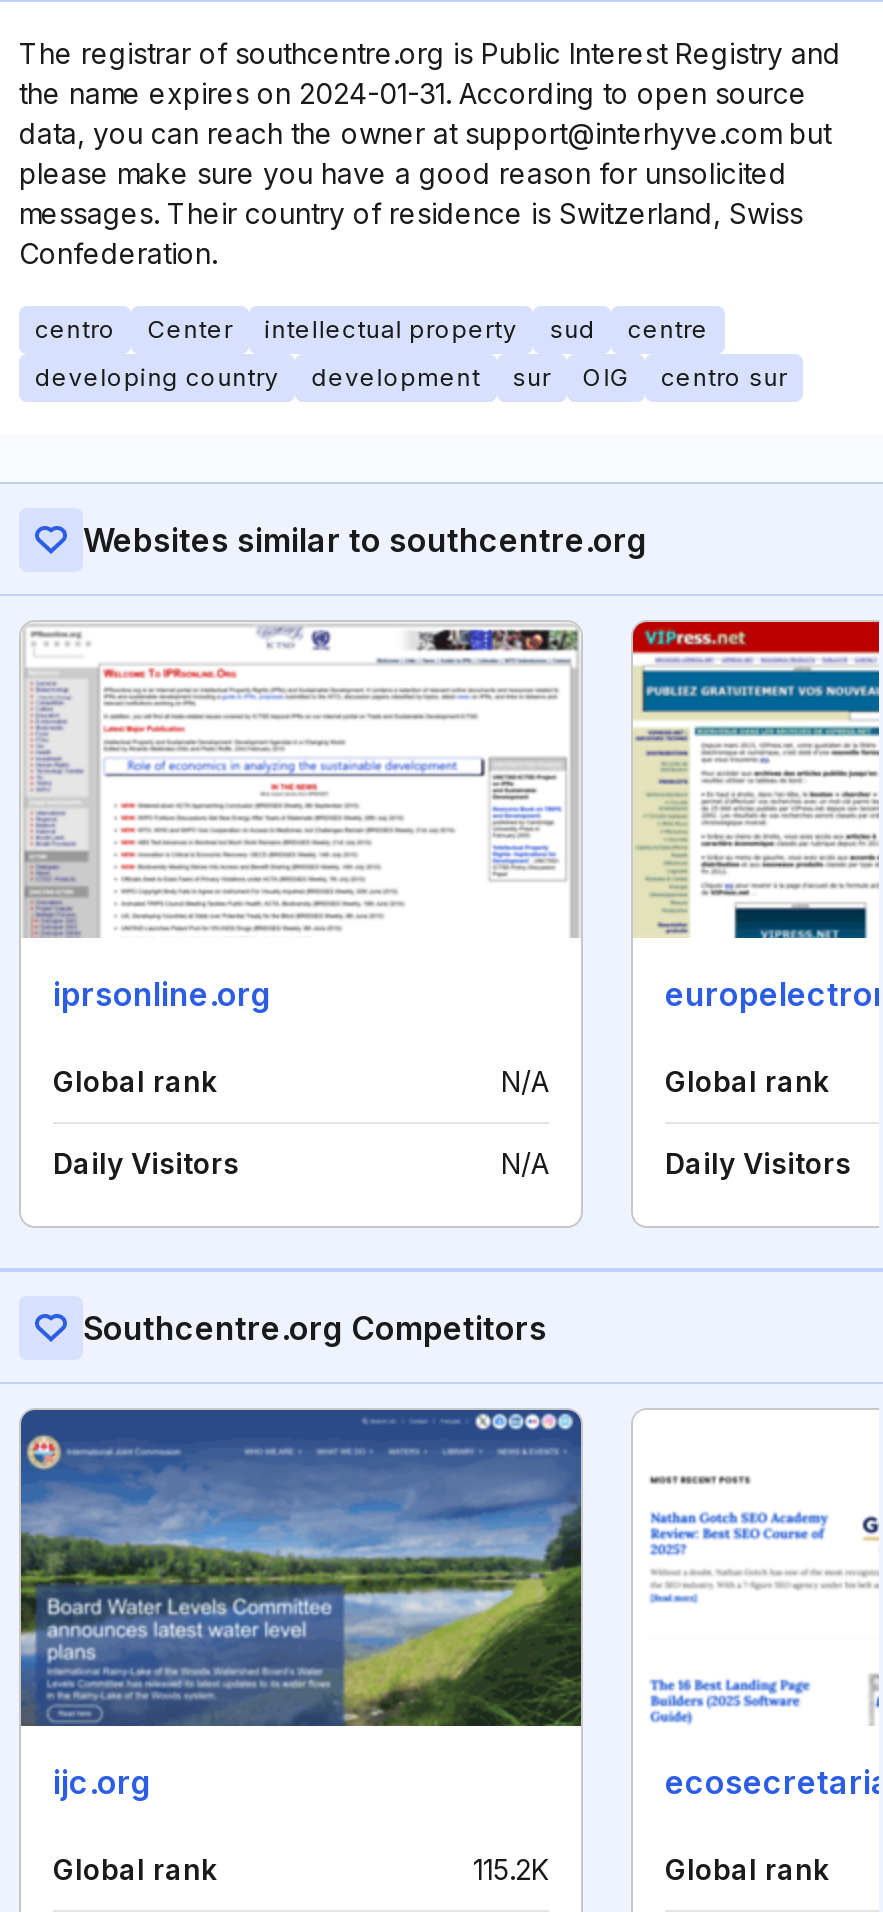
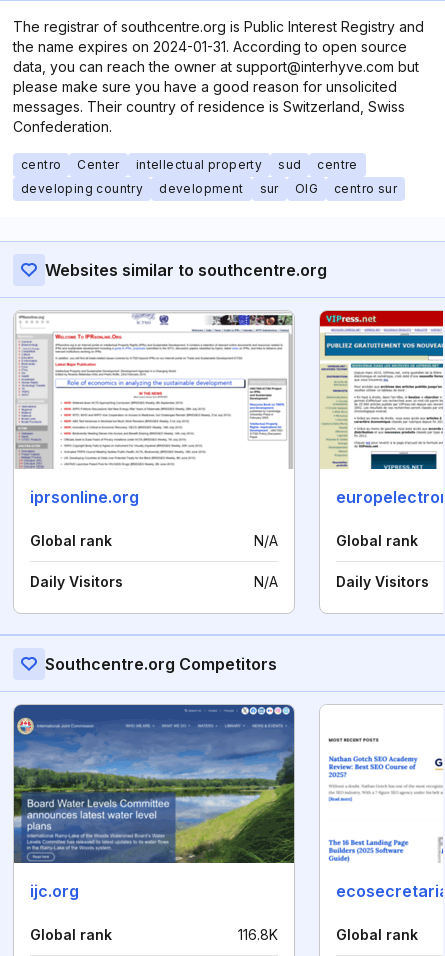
- 115.2K
+ 116.8K
